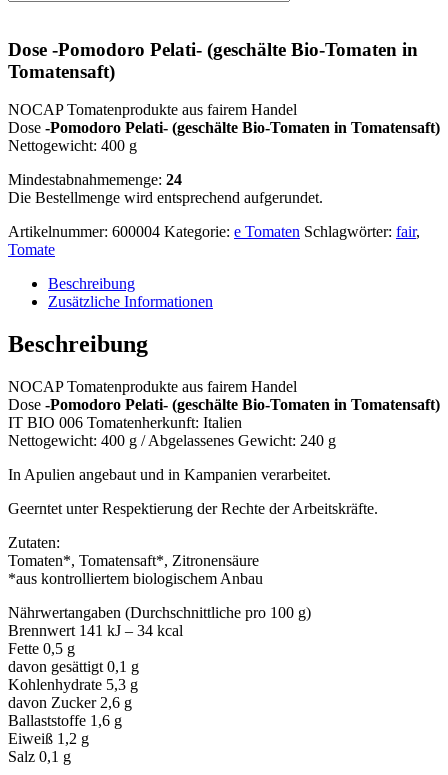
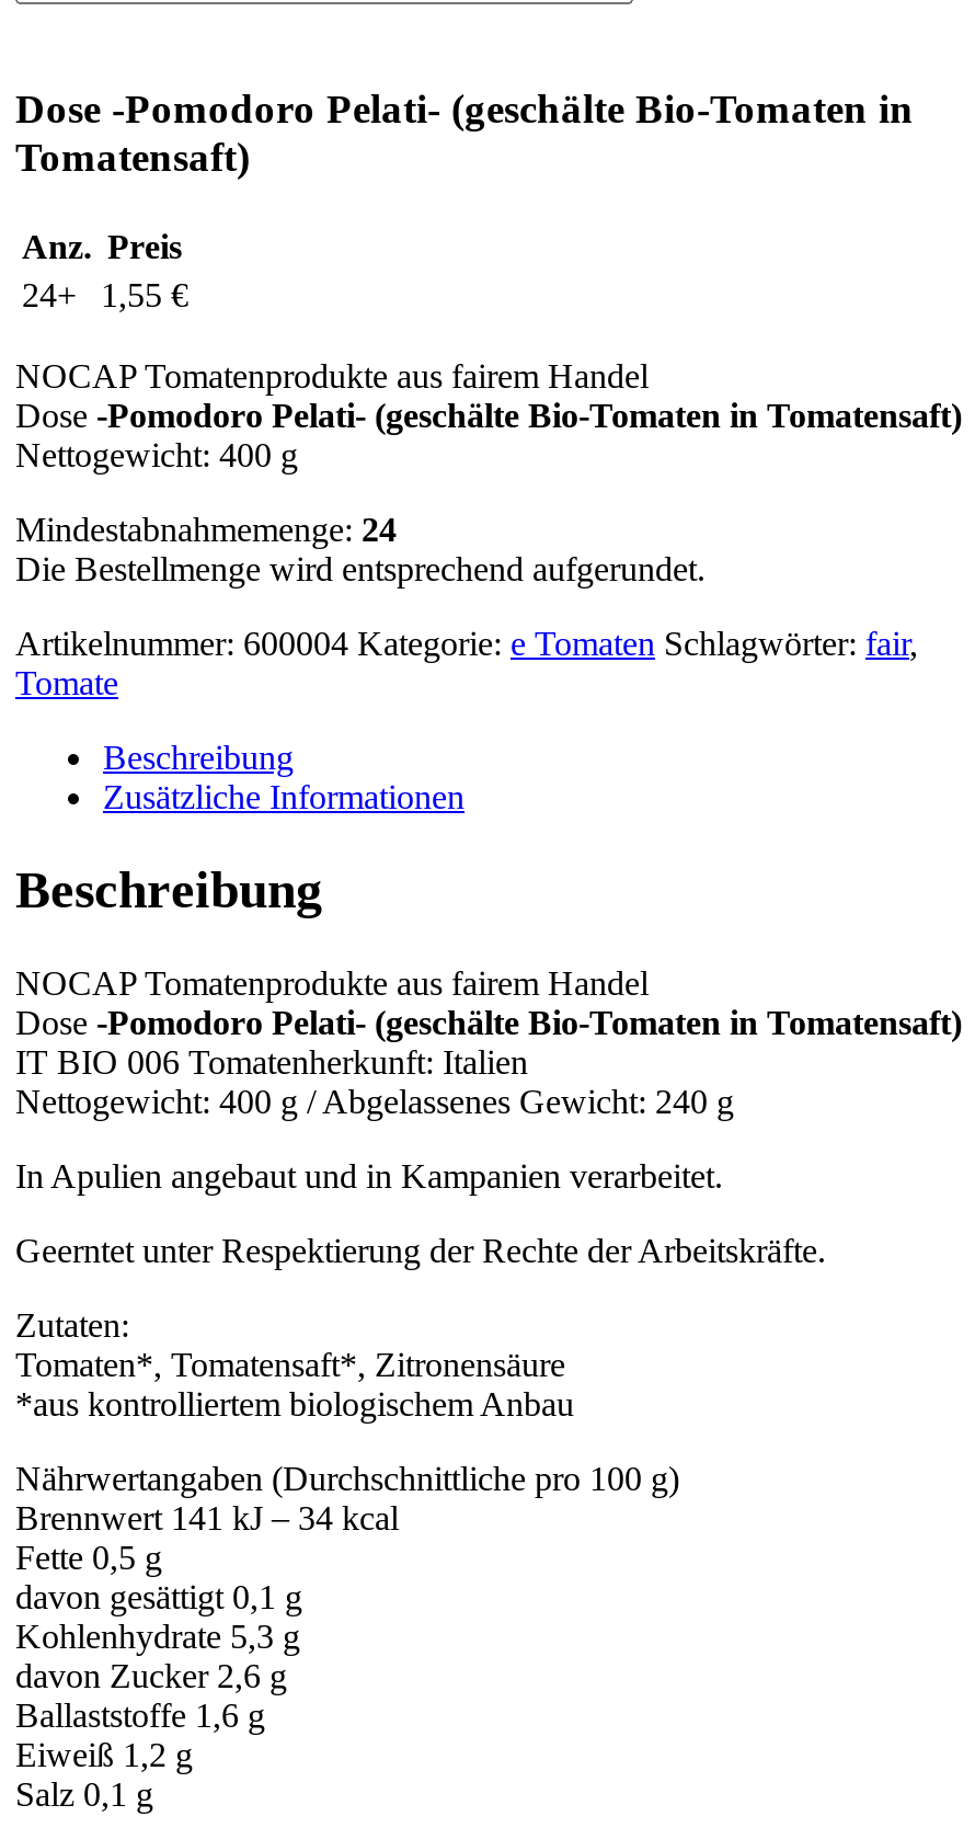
+ Anz. Preis
+ 24+
+ 1,55 €
